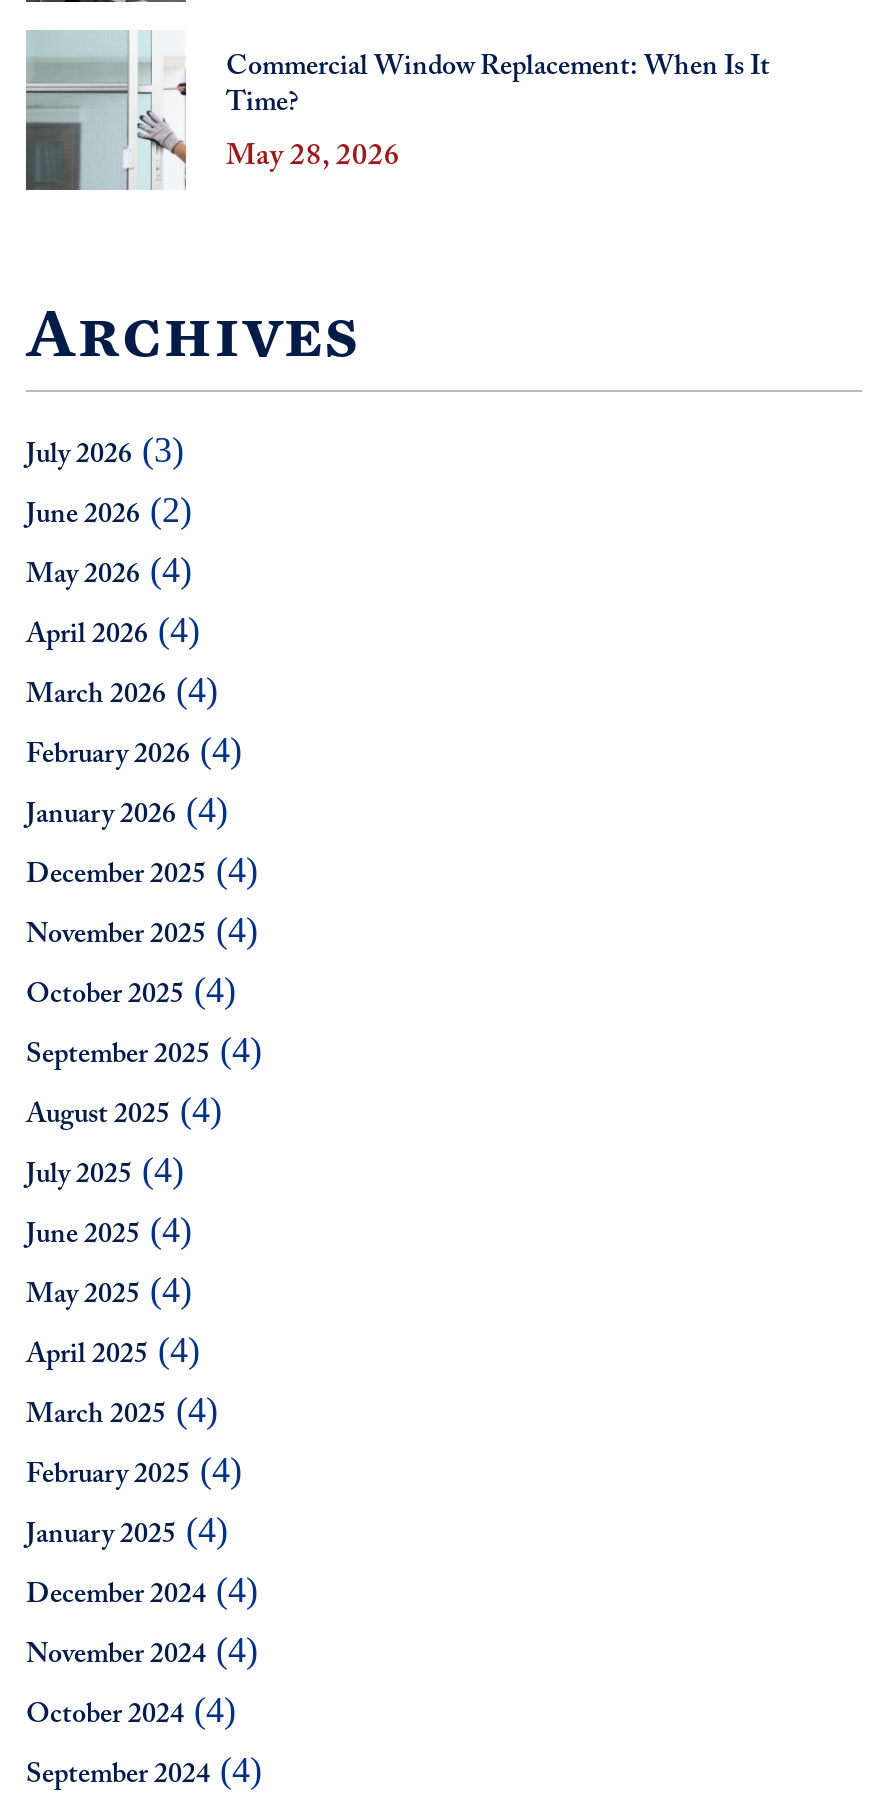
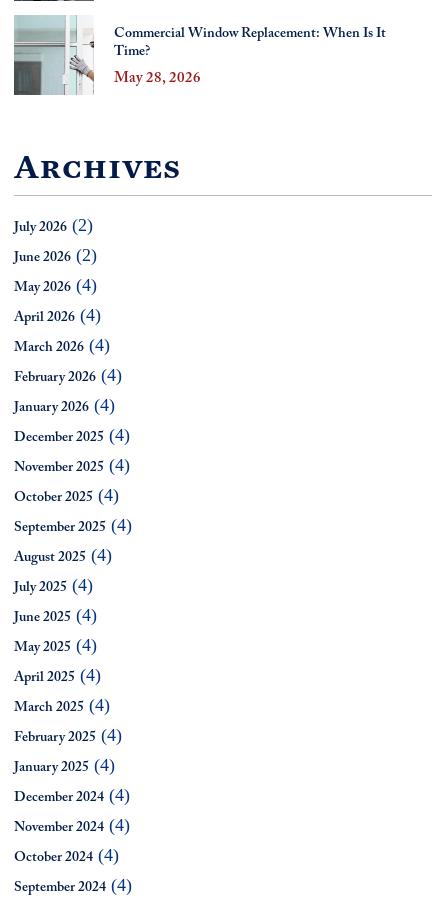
- July 2026 (3)
+ July 2026 (2)
